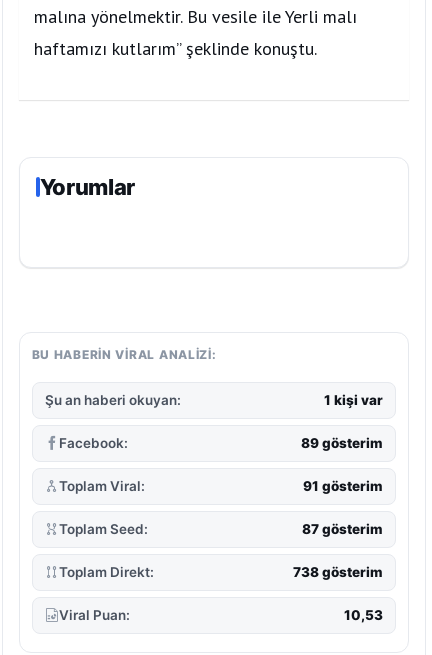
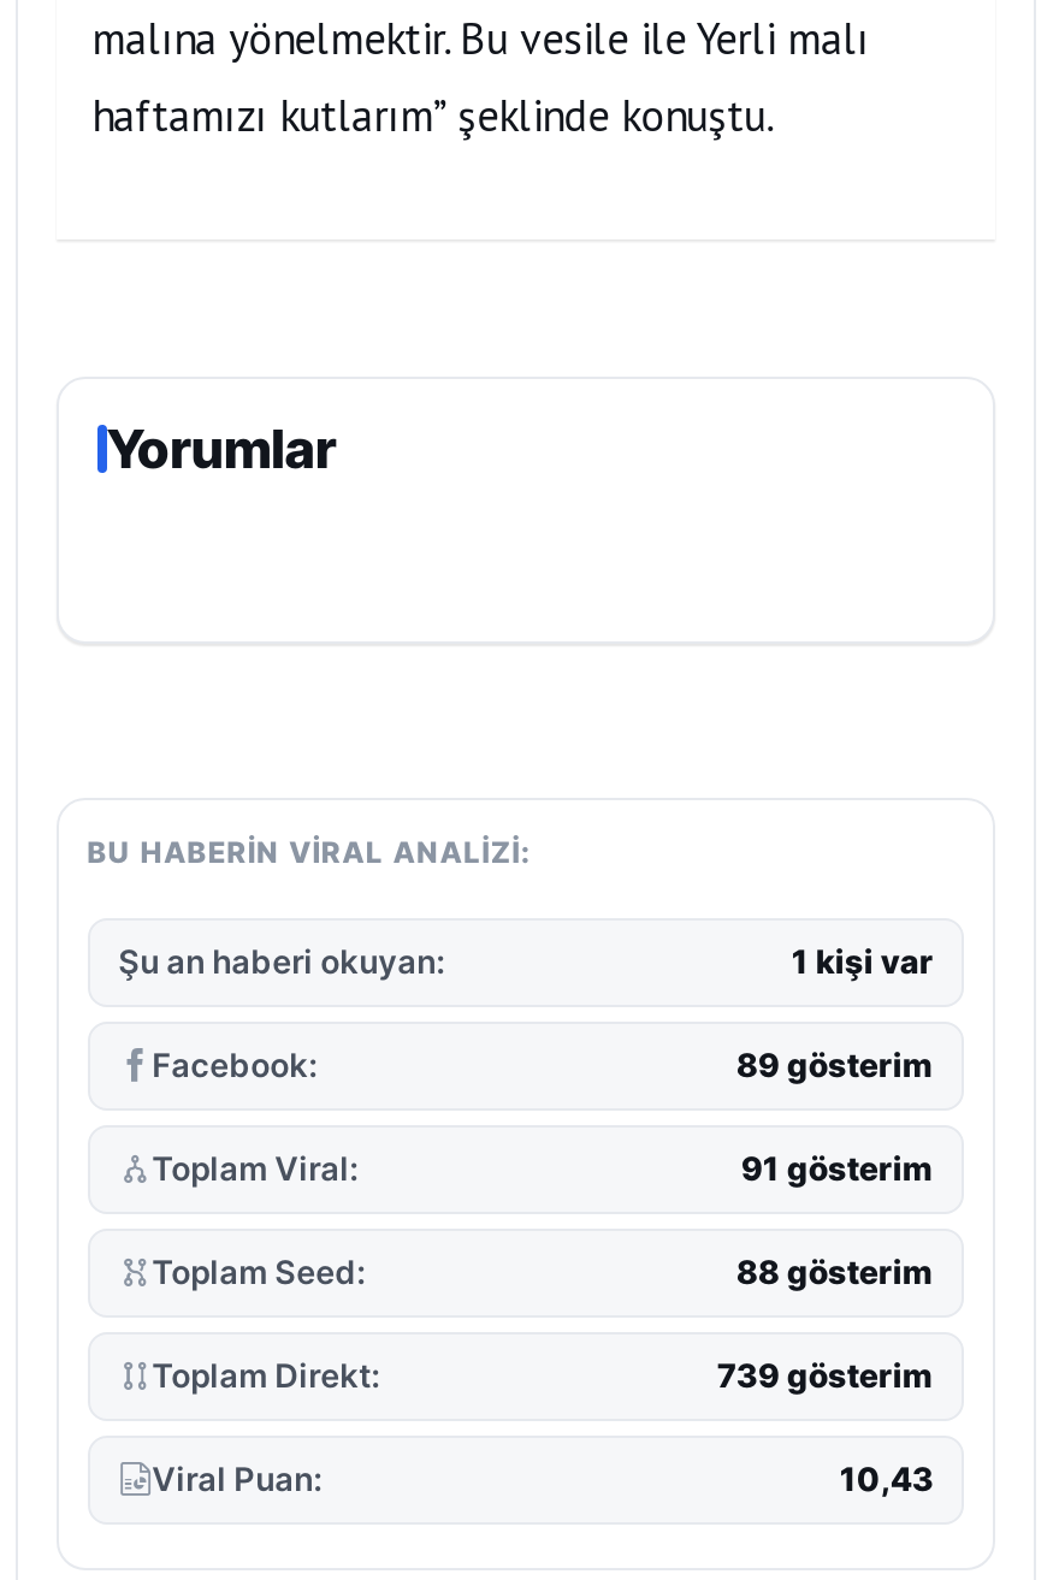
- 87 gösterim
+ 88 gösterim

- 738 gösterim
+ 739 gösterim

- 10,53
+ 10,43
